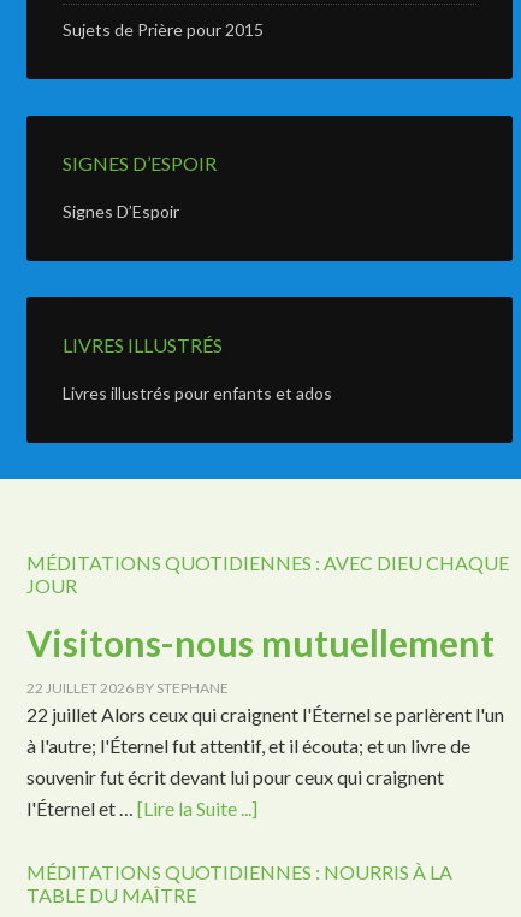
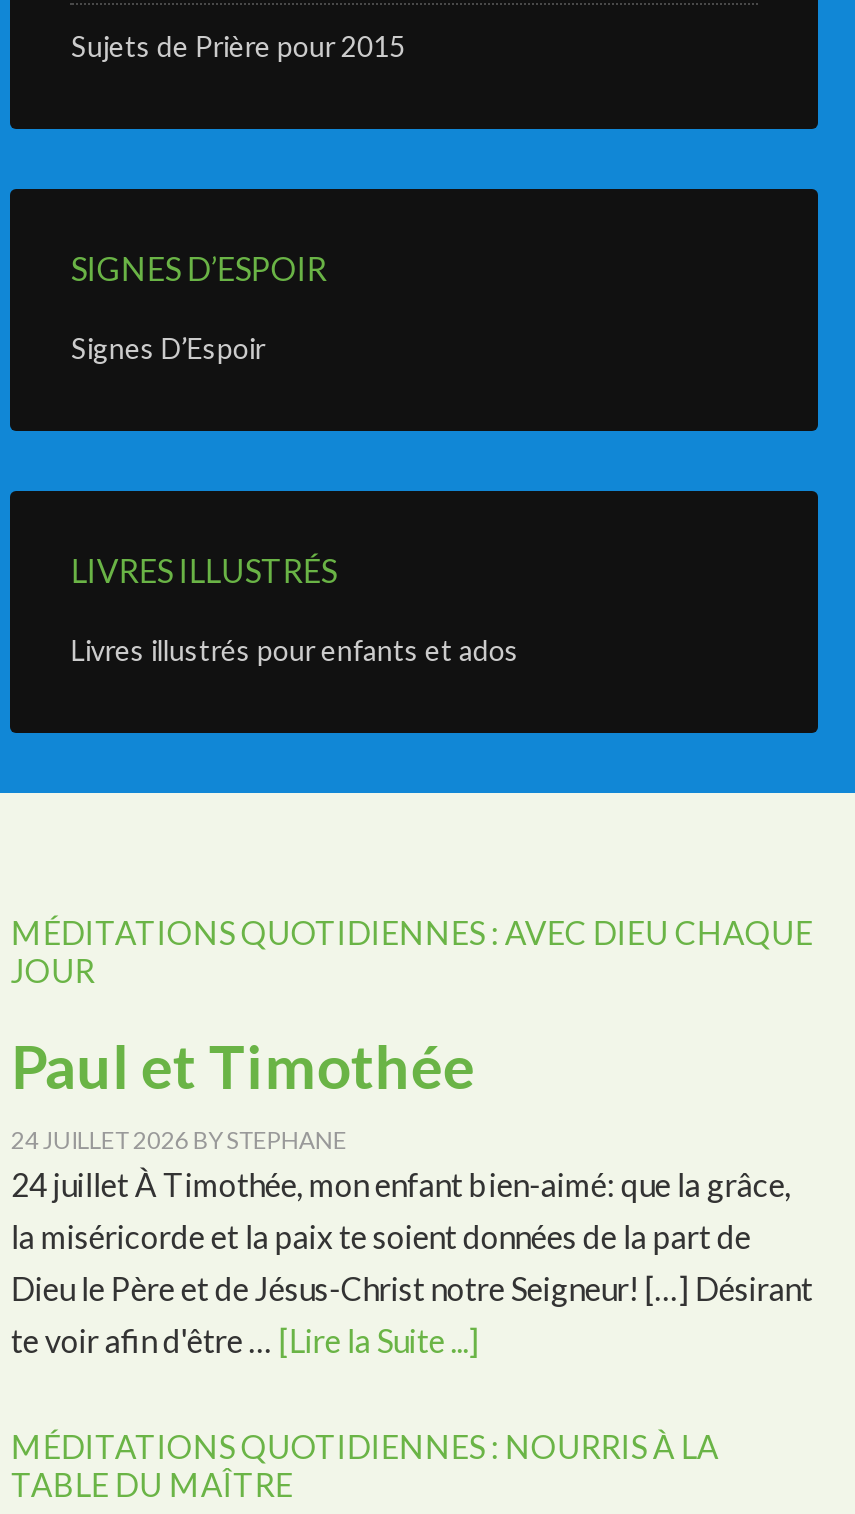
- Visitons-nous mutuellement
- 22 JUILLET 2026 BYSTEPHANE
- 22 juillet Alors ceux qui craignent l'Éternel se parlèrent l'un
- à l'autre; l'Éternel fut attentif, et il écouta; et un livre de
- souvenir fut écrit devant lui pour ceux qui craignent
- l'Éternel et … [Lire la Suite ...]
+ Paul et Timothée
+ 24 JUILLET 2026 BYSTEPHANE
+ 24 juillet À Timothée, mon enfant bien-aimé: que la grâce,
+ la miséricorde et la paix te soient données de la part de
+ Dieu le Père et de Jésus-Christ notre Seigneur! […] Désirant
+ te voir afin d'être … [Lire la Suite ...]
